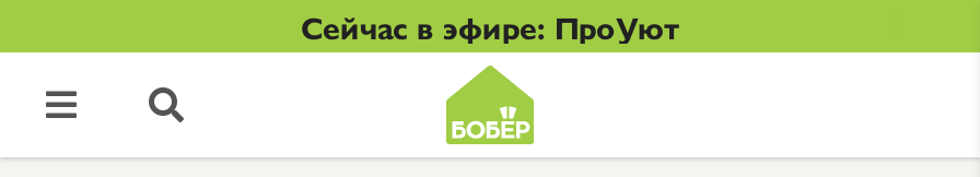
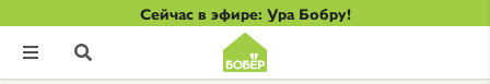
- Сейчас в эфире: ПроУют
+ Сейчас в эфире: Ура Бобру!
